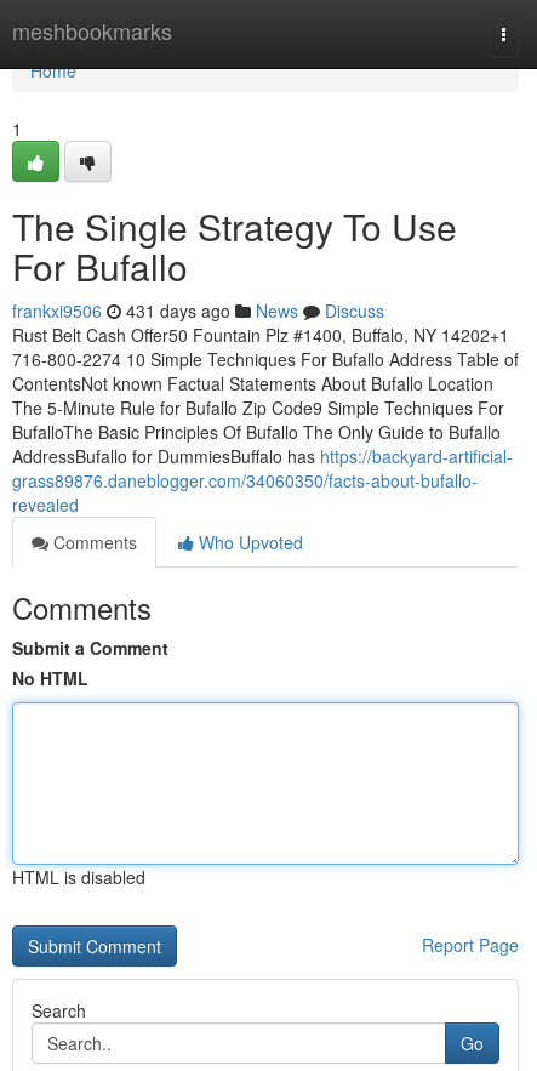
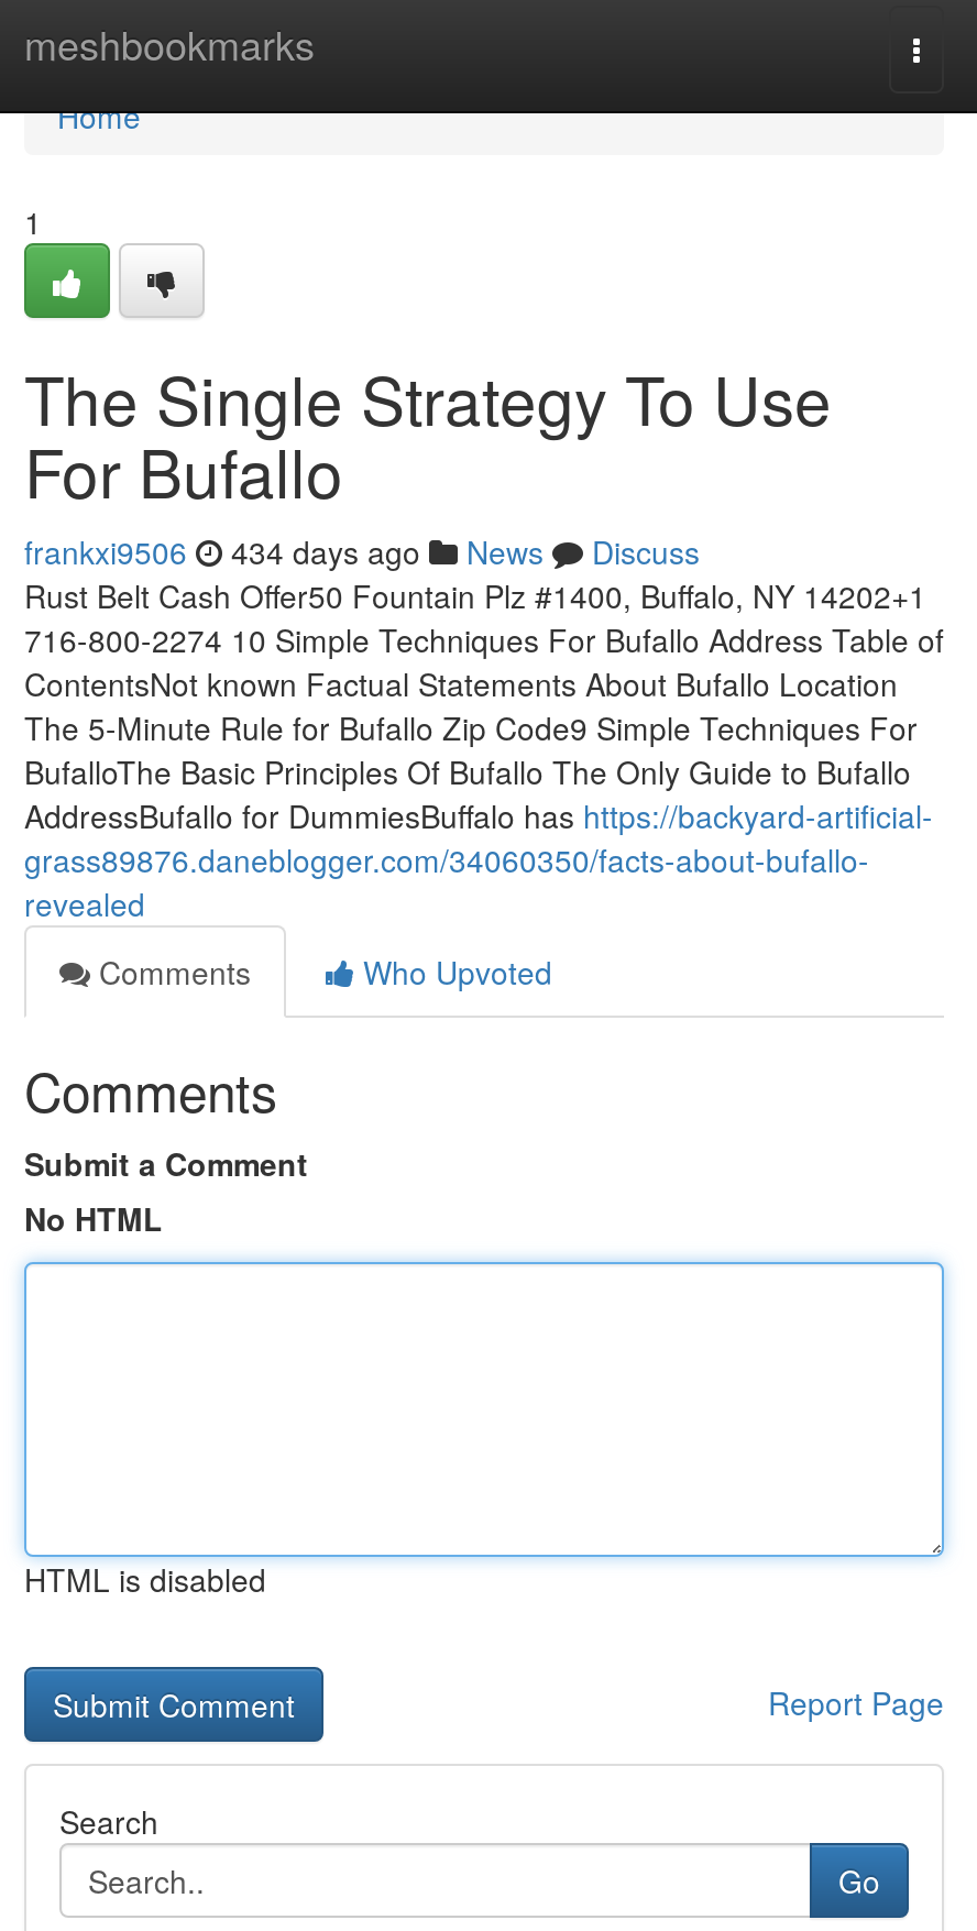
- frankxi9506 431 days ago News Discuss
+ frankxi9506 434 days ago News Discuss
